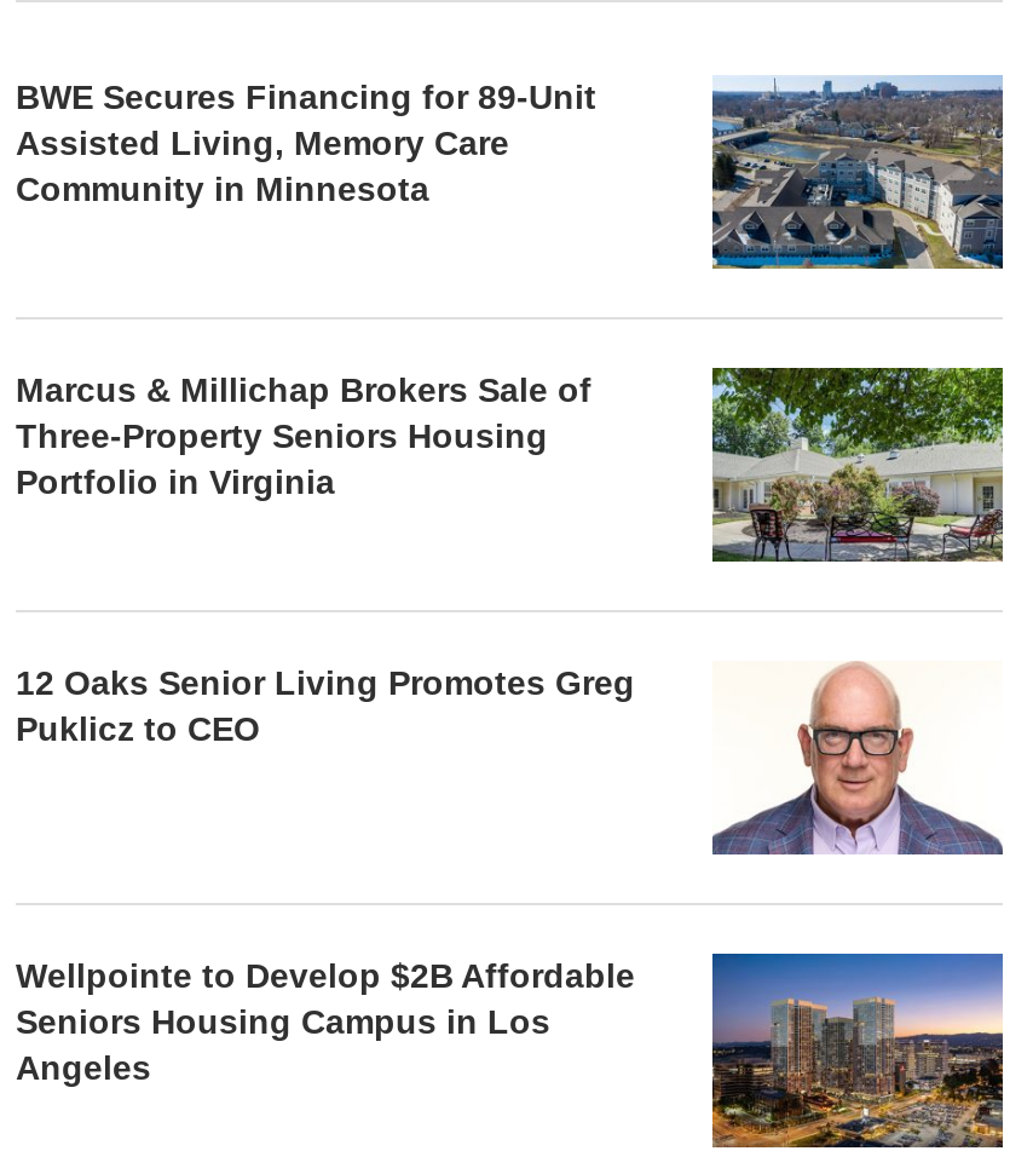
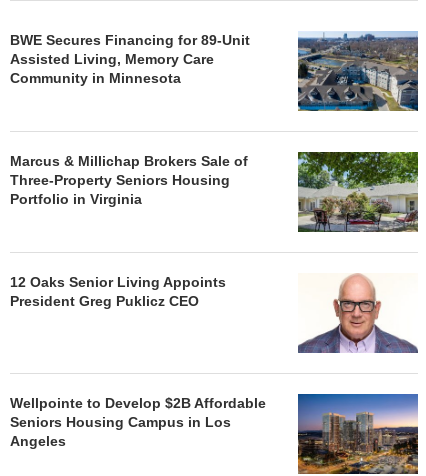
- 12 Oaks Senior Living Promotes Greg
- Puklicz to CEO
+ 12 Oaks Senior Living Appoints
+ President Greg Puklicz CEO
